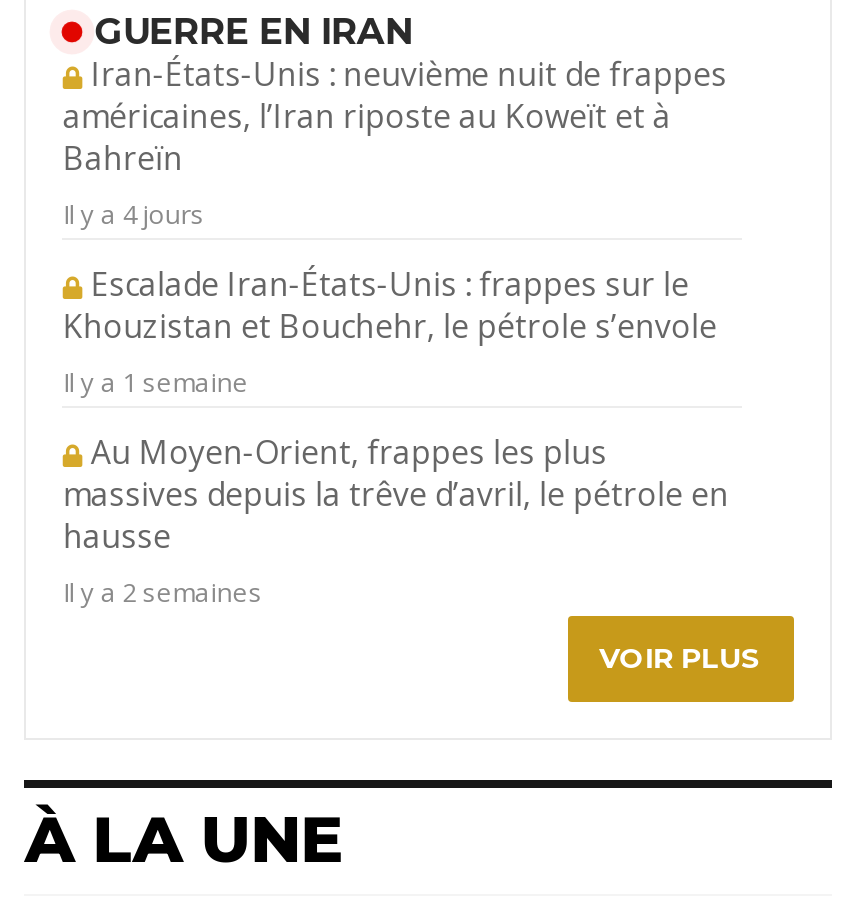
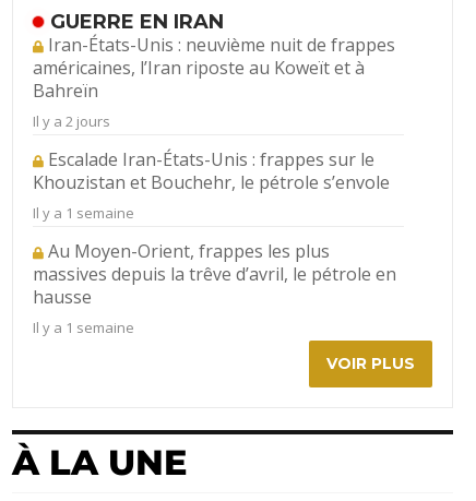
- Il y a 4 jours
+ Il y a 2 jours

- Il y a 2 semaines
+ Il y a 1 semaine
